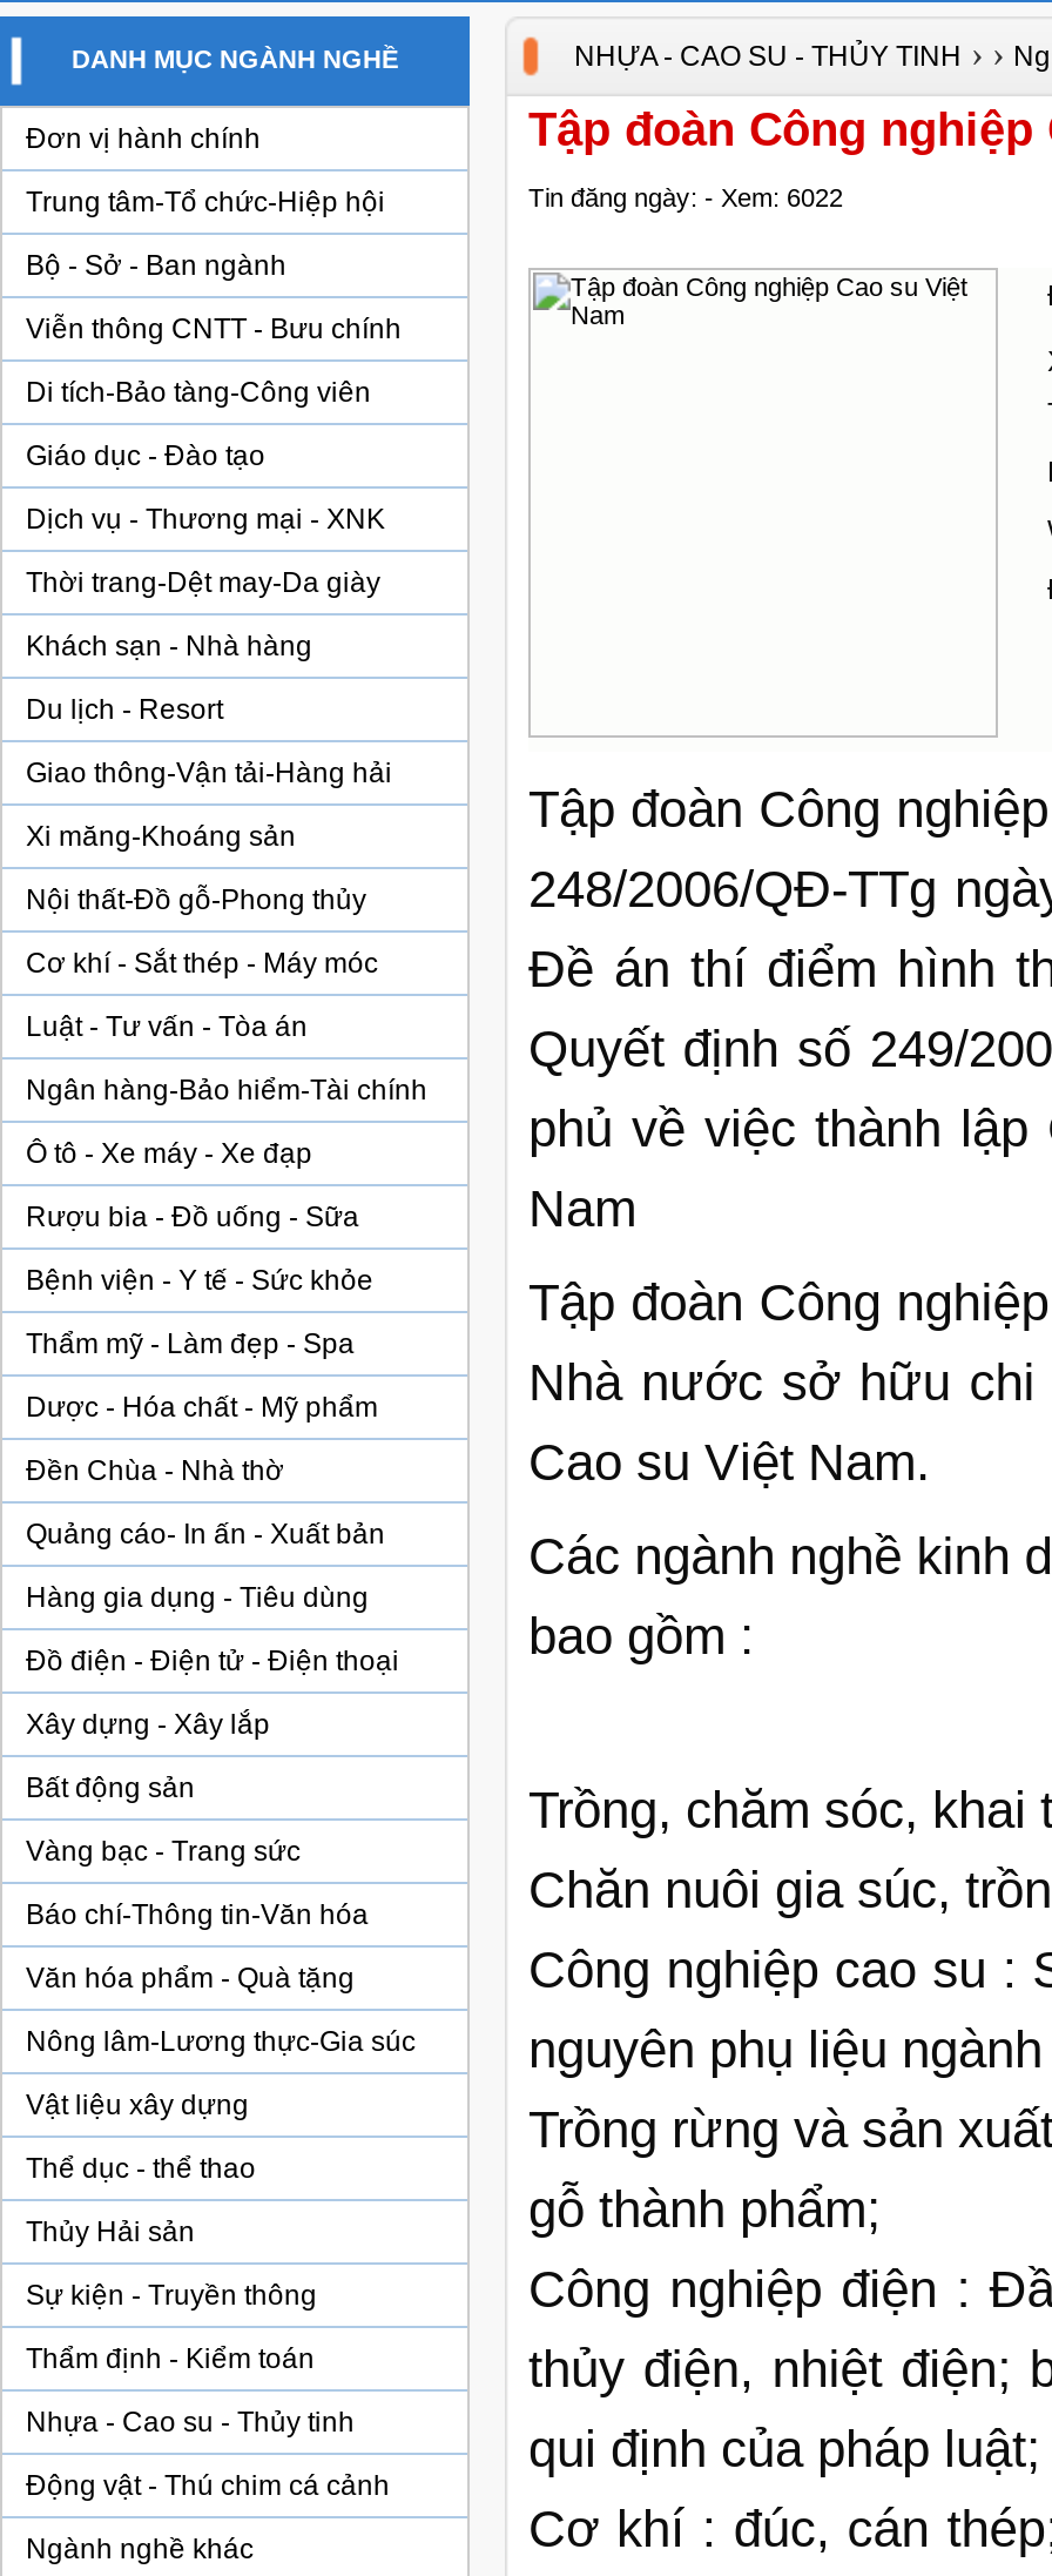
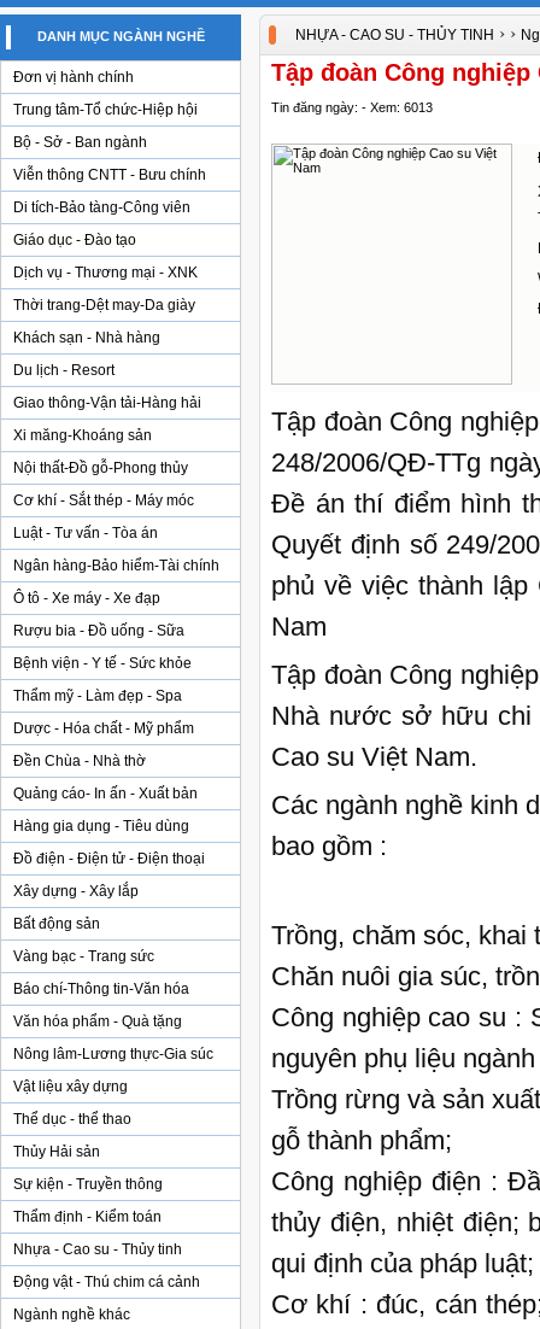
- Tin đăng ngày: - Xem: 6022
+ Tin đăng ngày: - Xem: 6013
